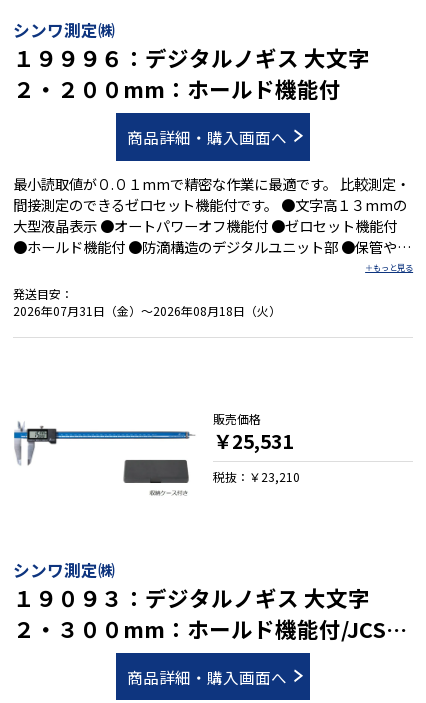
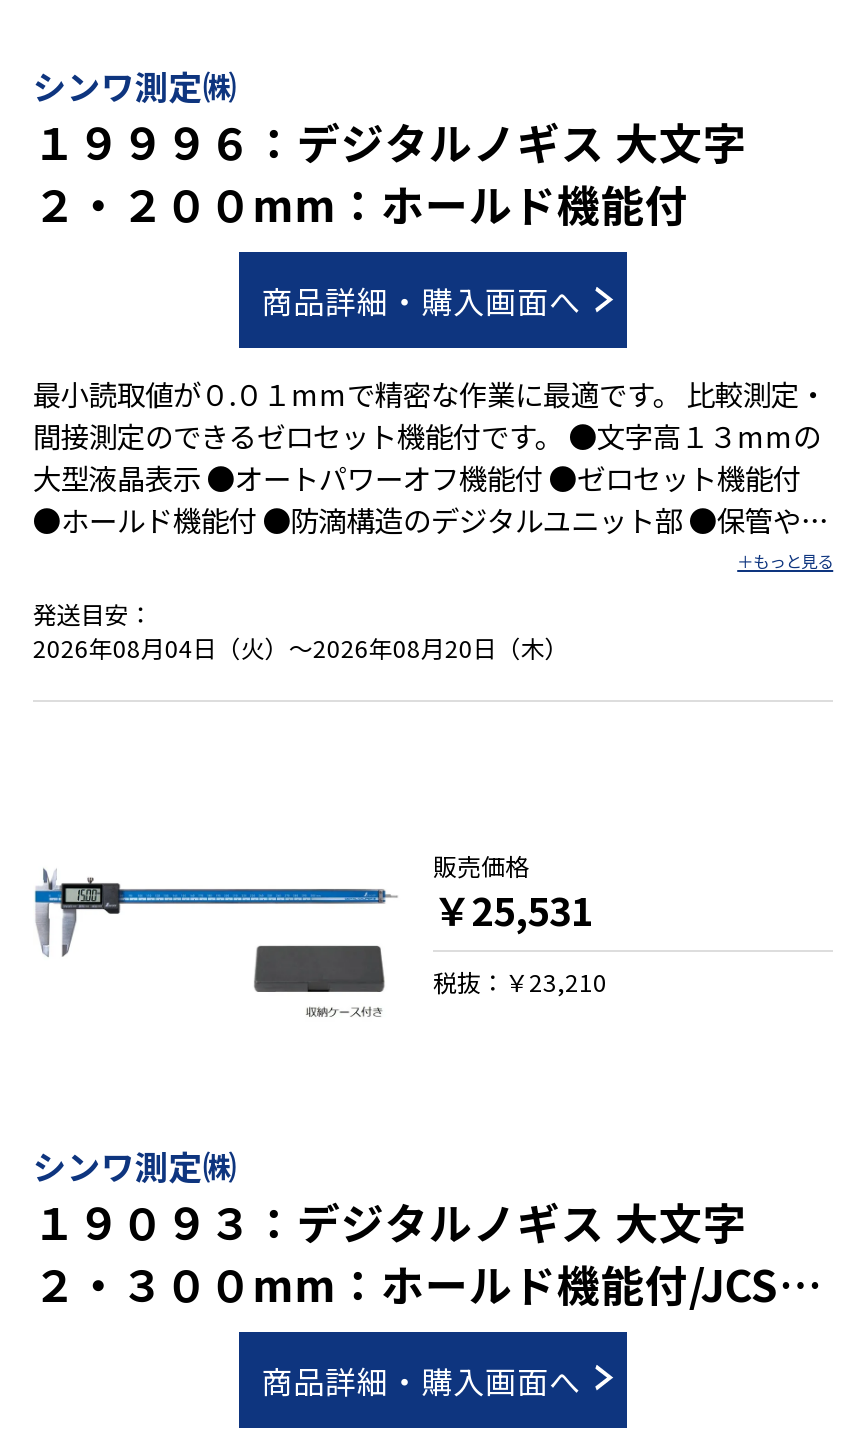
- 2026年07月31日（金）～2026年08月18日（火）
+ 2026年08月04日（火）～2026年08月20日（木）
